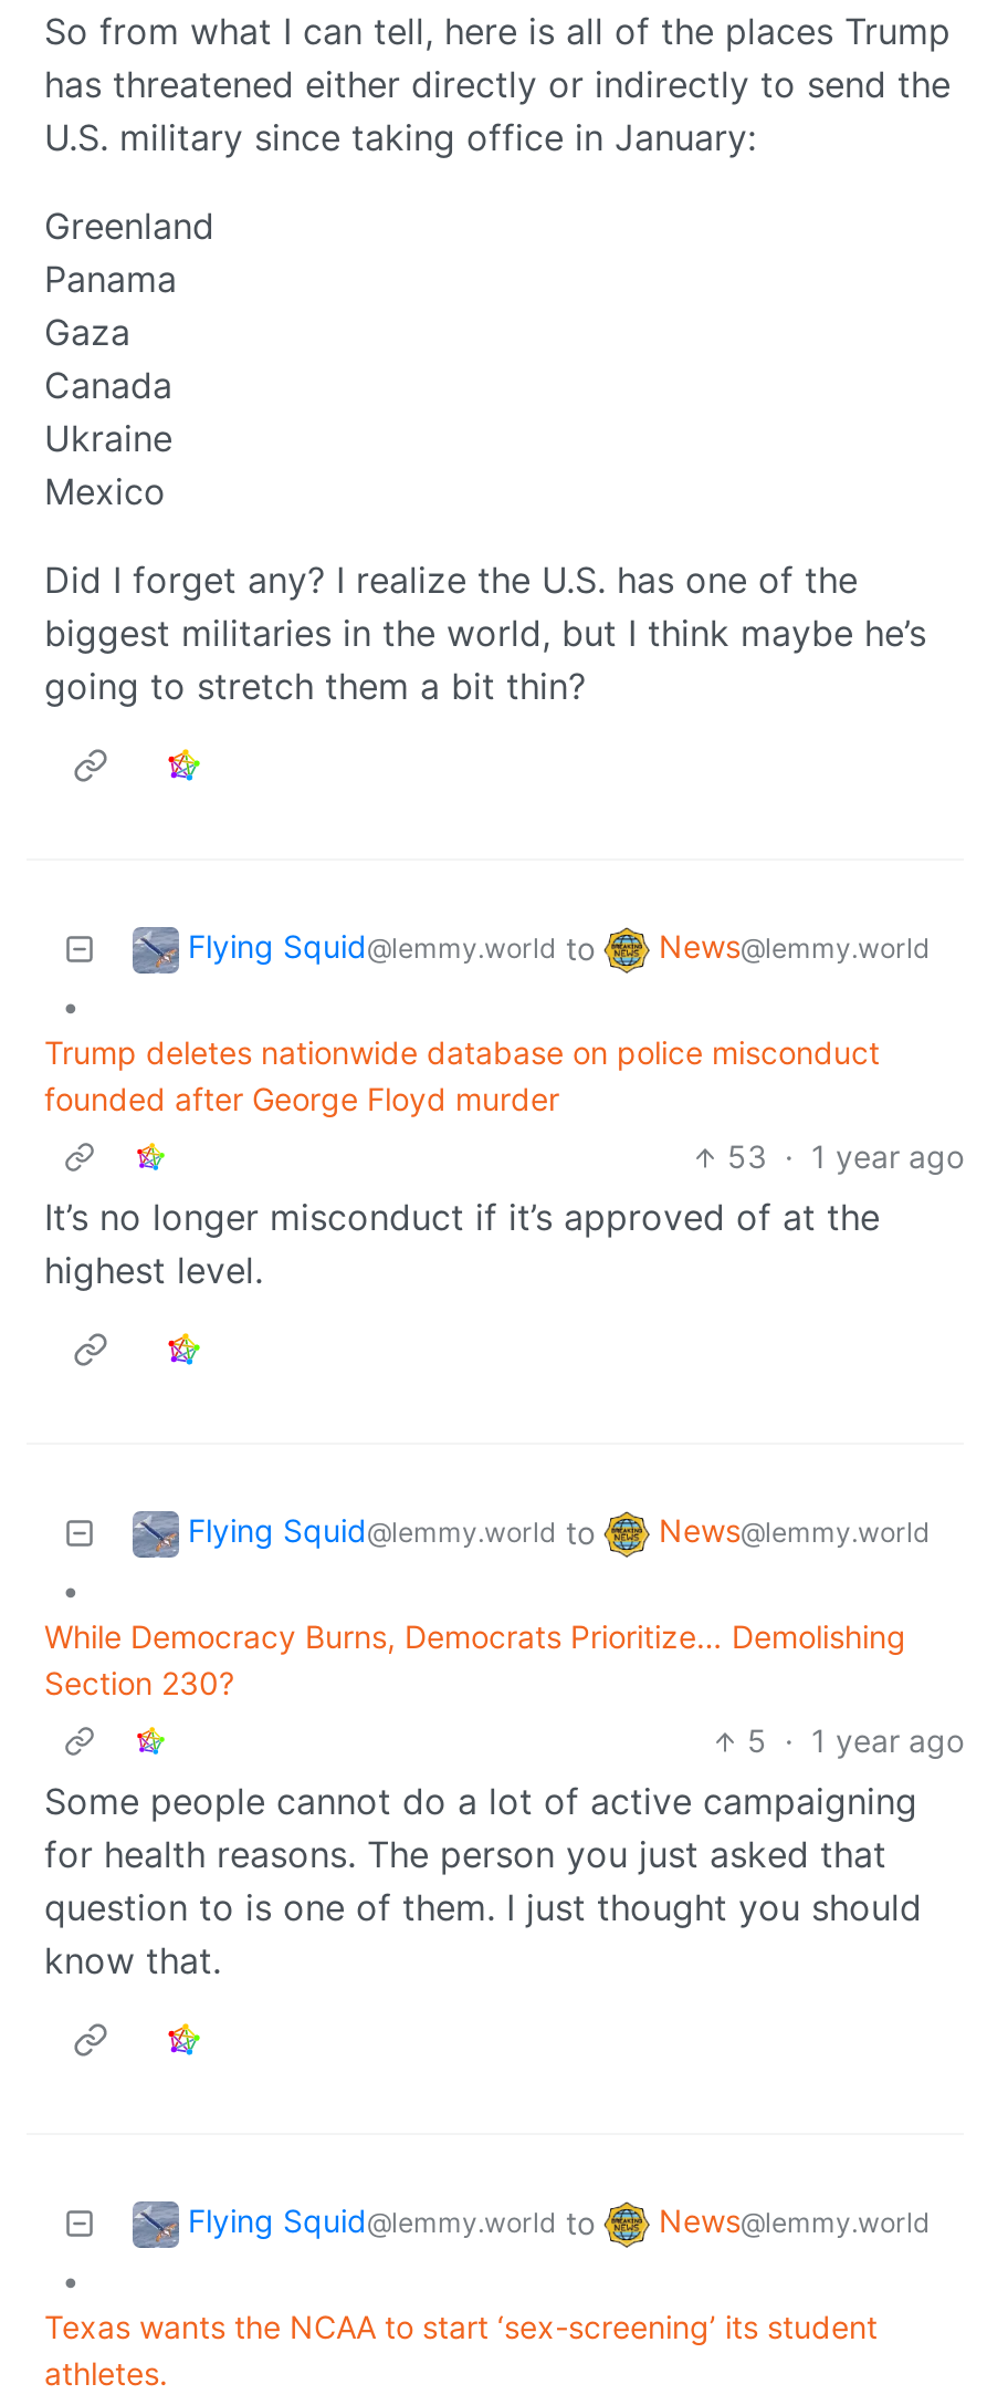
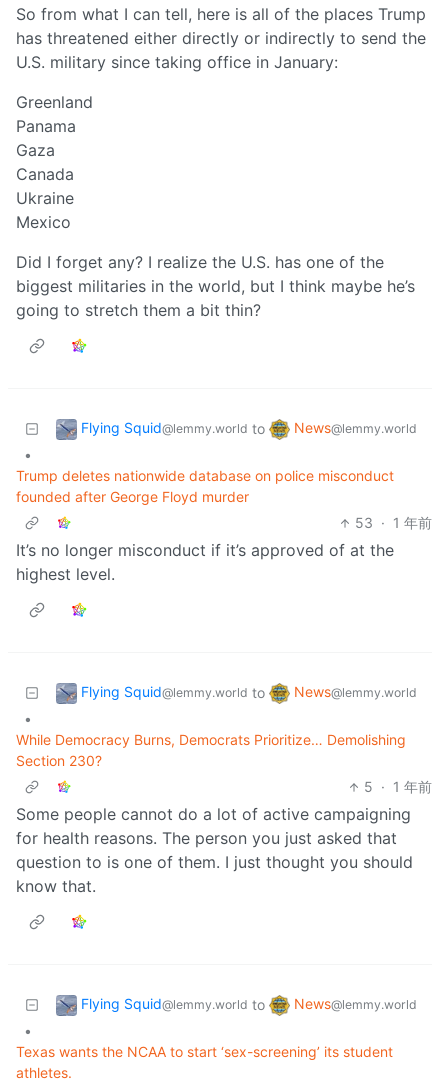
- 53 · 1 year ago
+ 53 · 1 年前

- 5 · 1 year ago
+ 5 · 1 年前
